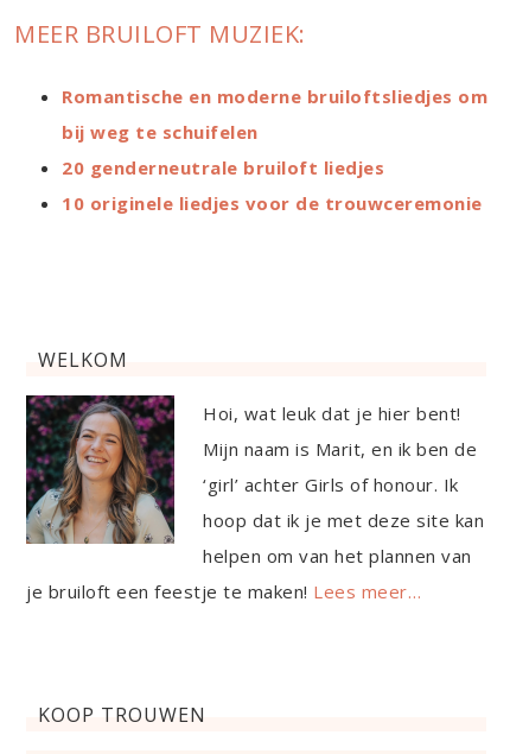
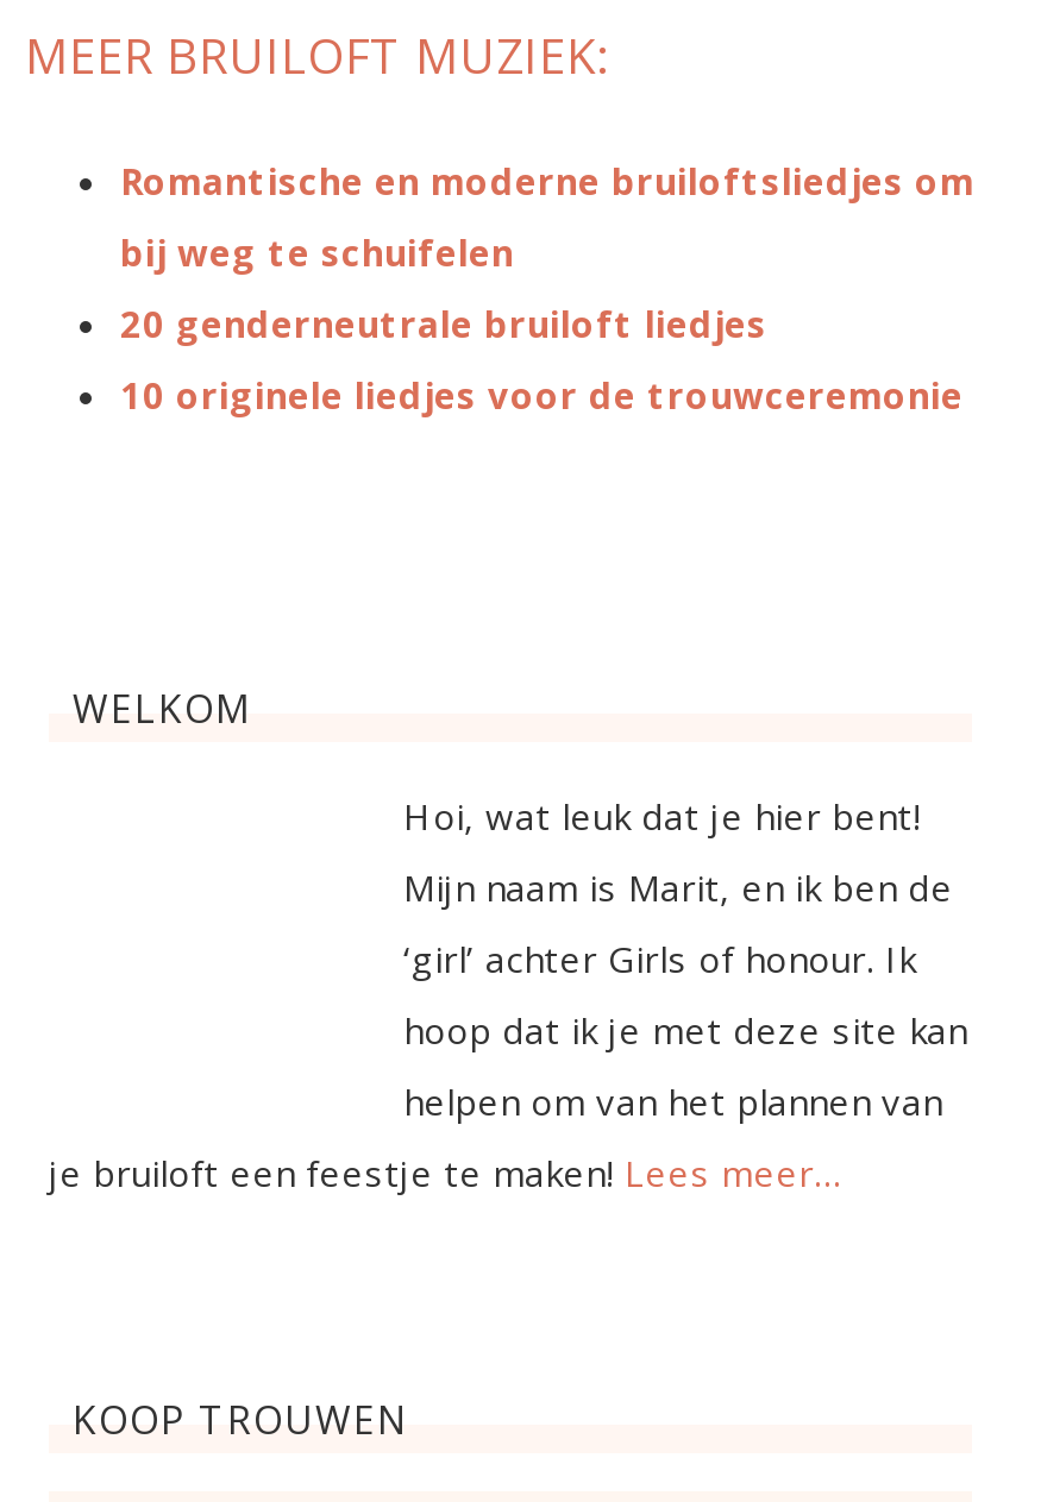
- [image]
